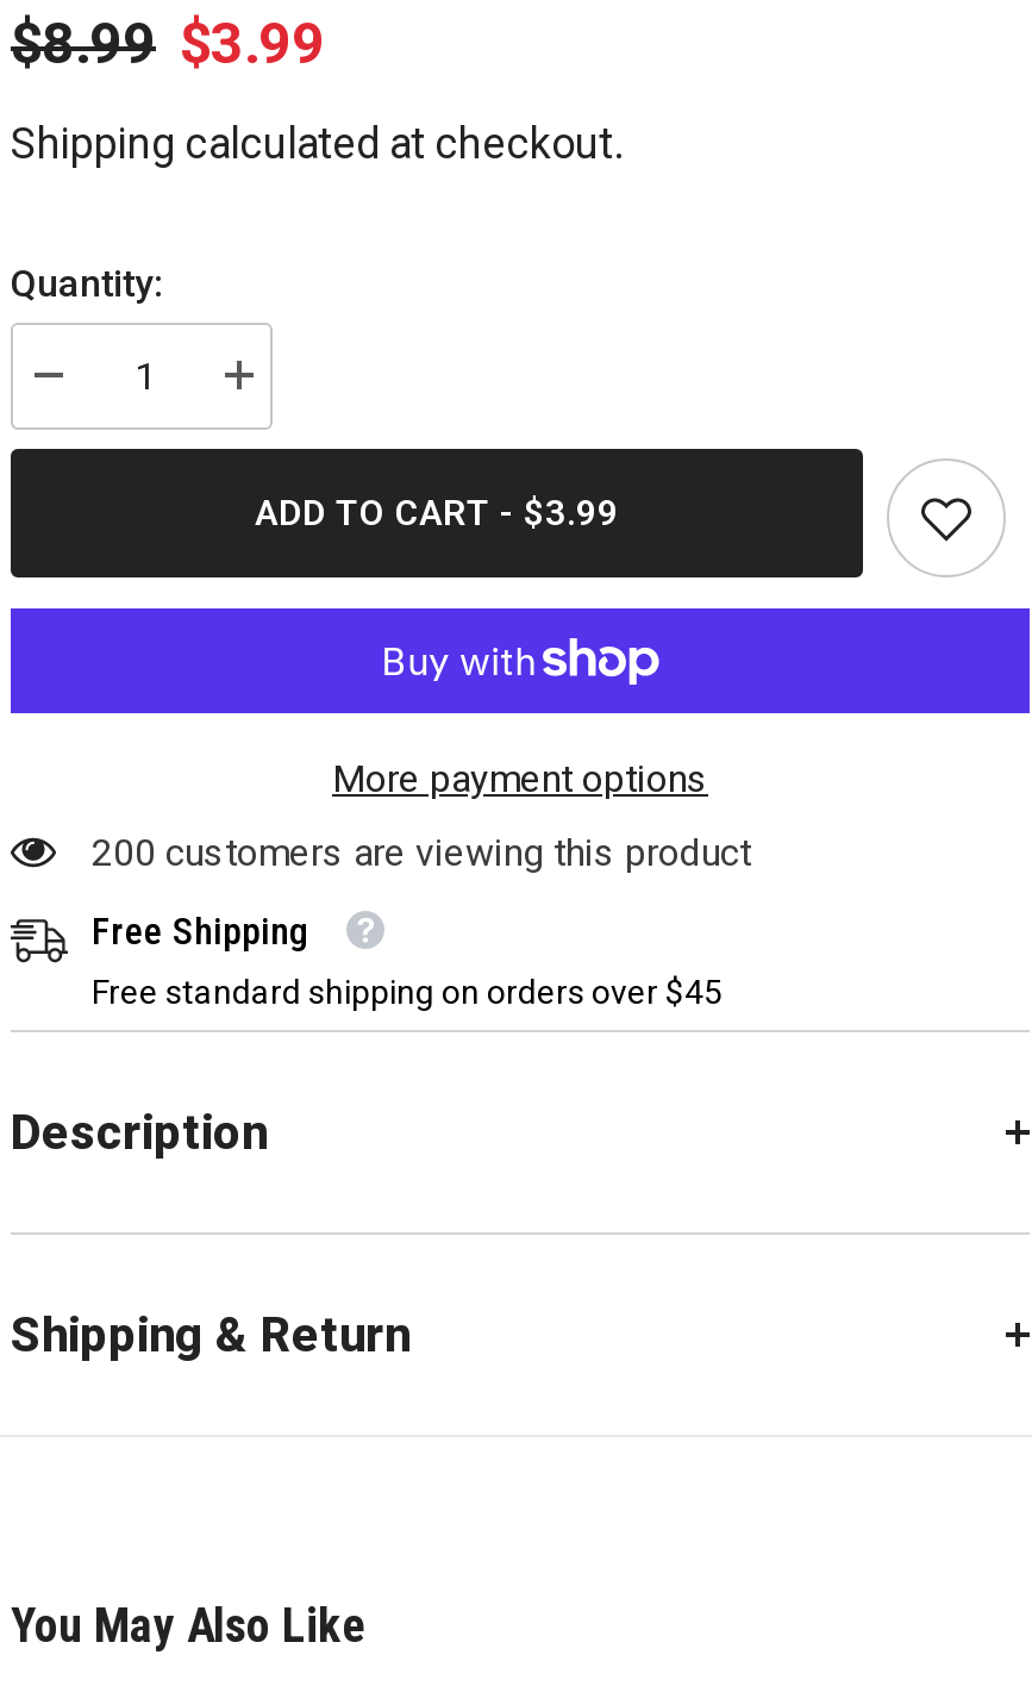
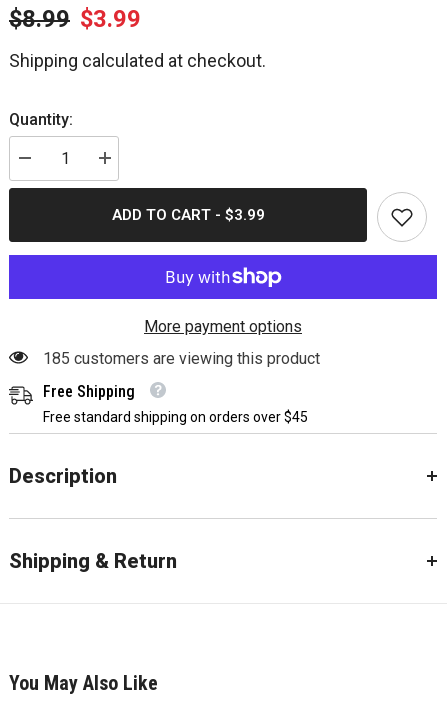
- 200 customers are viewing this product
+ 185 customers are viewing this product
